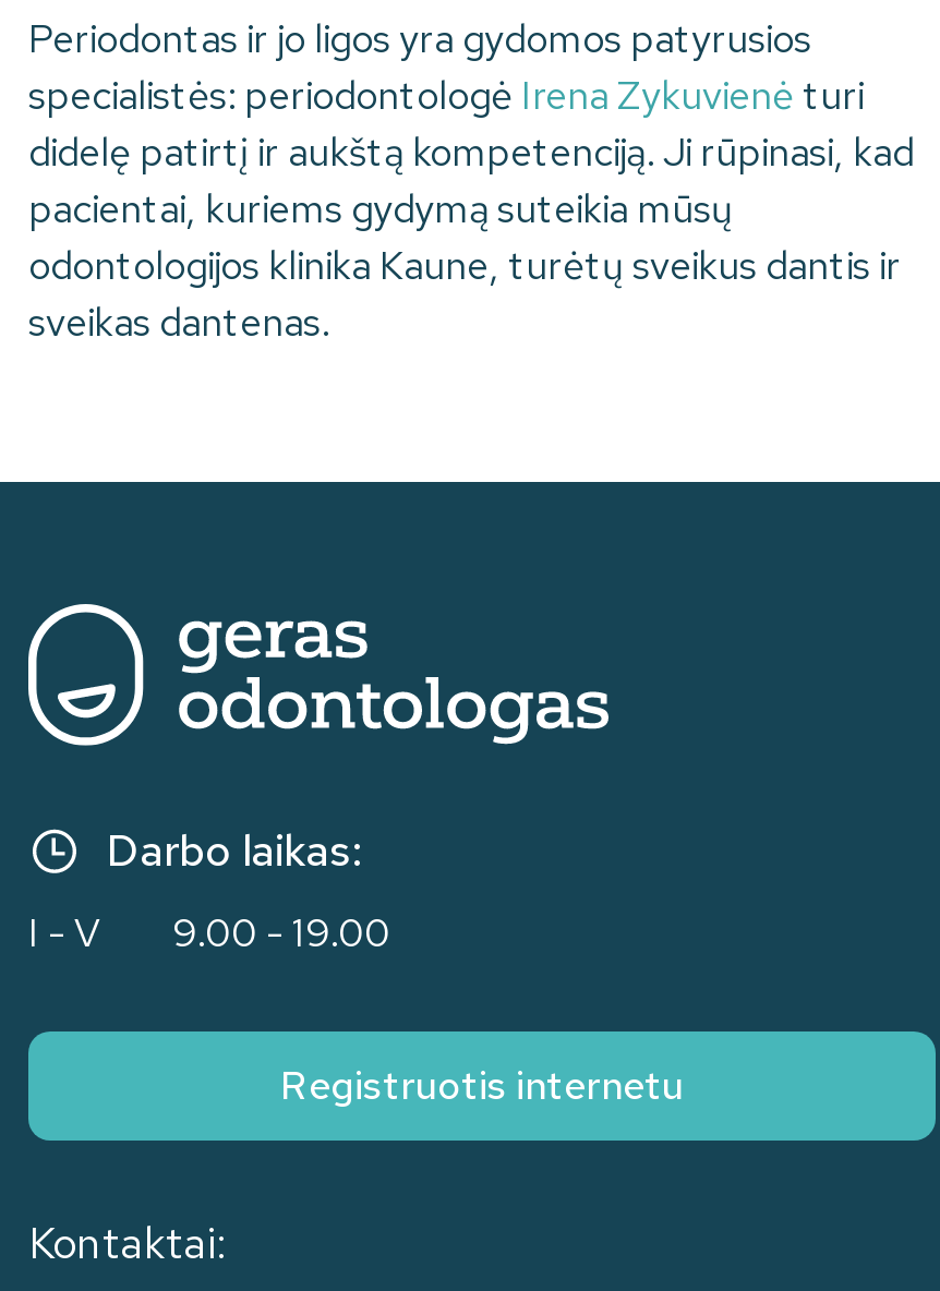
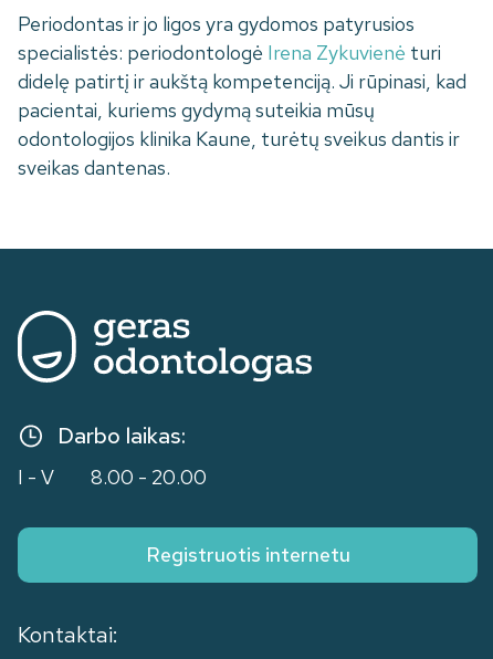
- I - V 9.00 - 19.00
+ I - V 8.00 - 20.00
